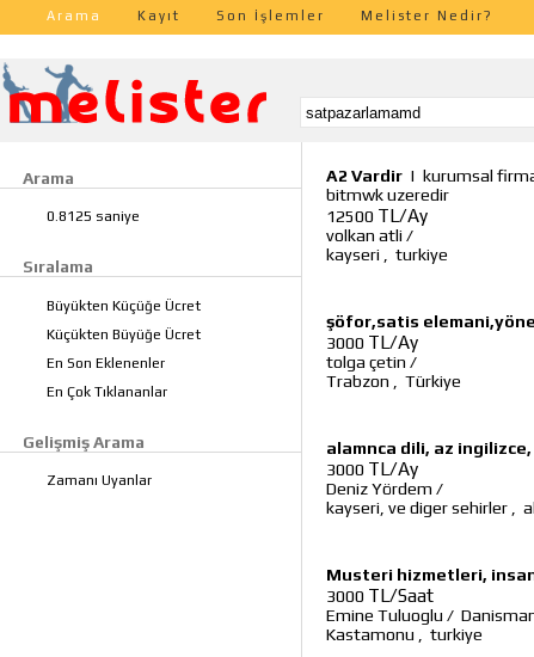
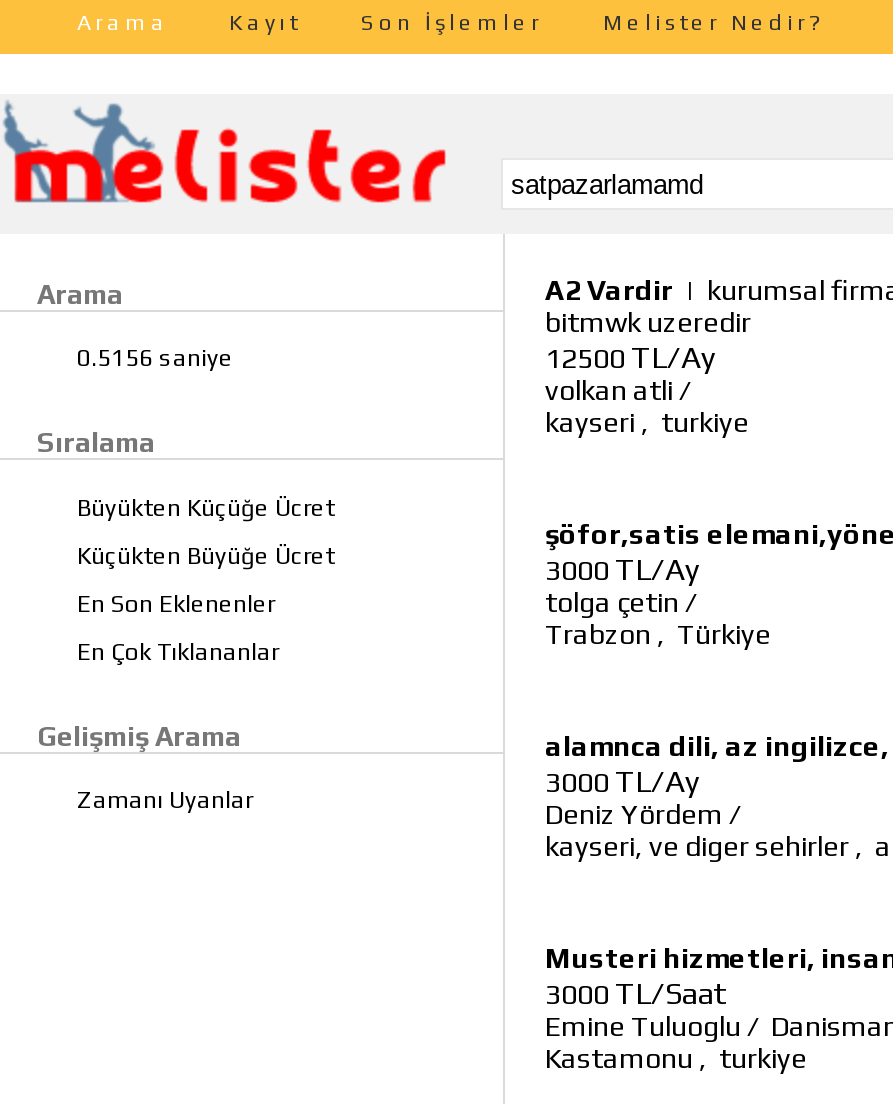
- 0.8125 saniye
+ 0.5156 saniye
